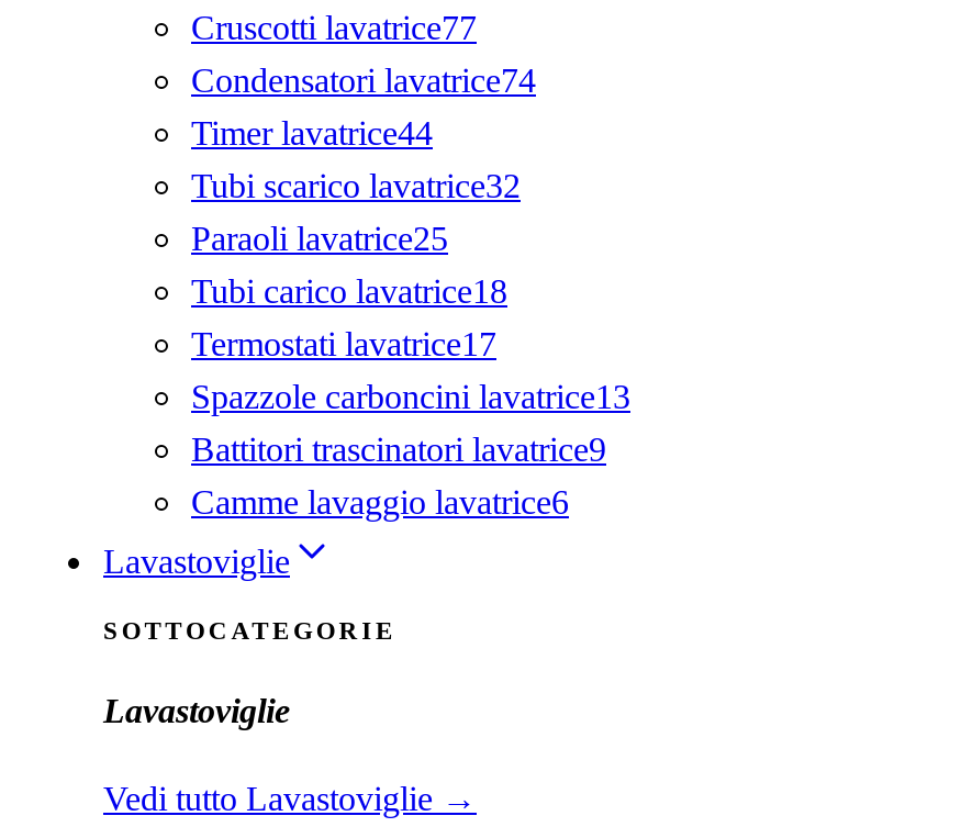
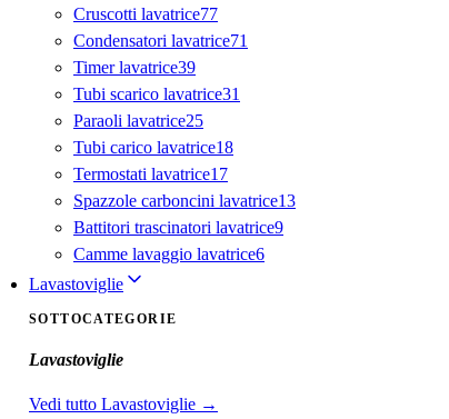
- Condensatori lavatrice74
+ Condensatori lavatrice71

- Timer lavatrice44
+ Timer lavatrice39

- Tubi scarico lavatrice32
+ Tubi scarico lavatrice31
